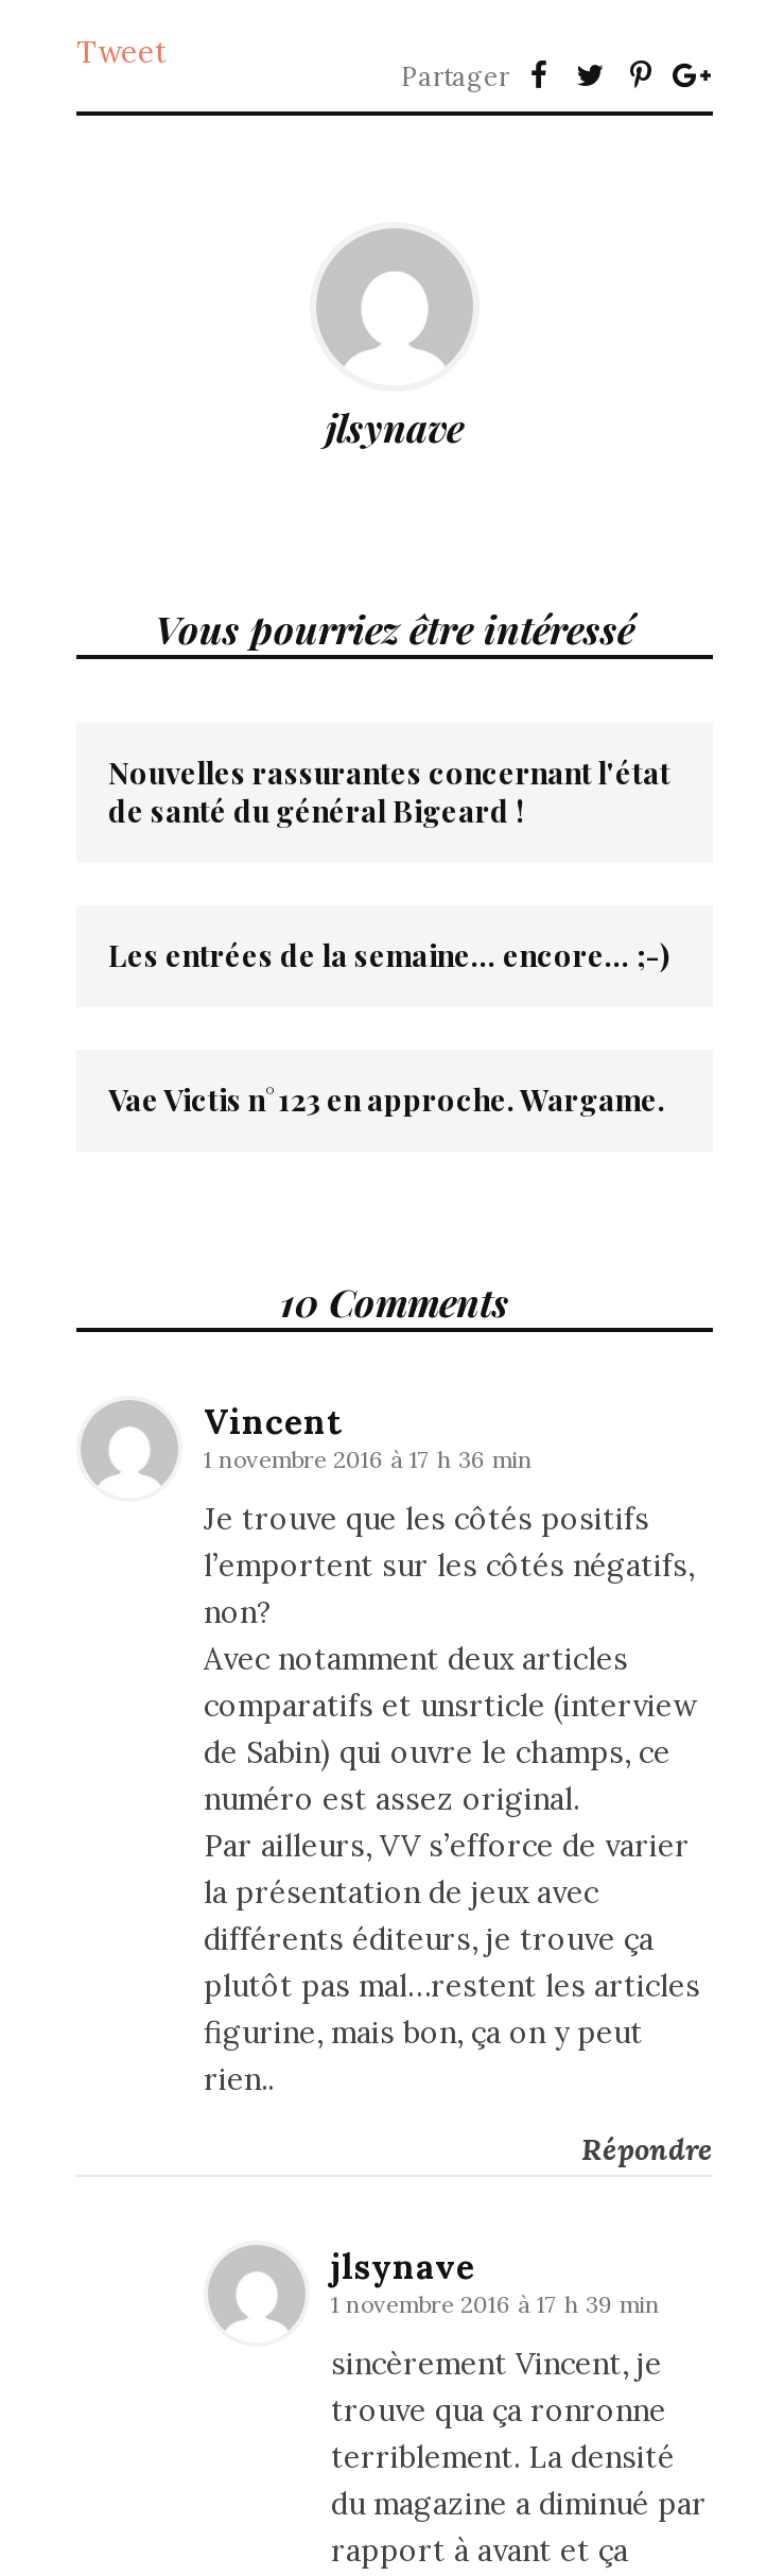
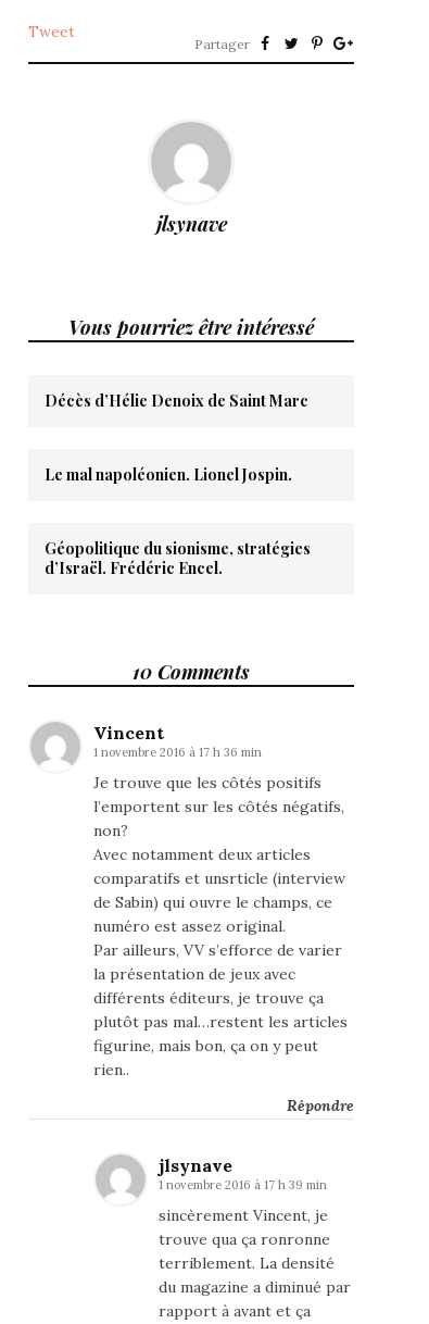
- Nouvelles rassurantes concernant l'état
- de santé du général Bigeard !
+ Décès d’Hélie Denoix de Saint Marc

- Les entrées de la semaine… encore… ;-)
+ Le mal napoléonien. Lionel Jospin.

- Vae Victis n°123 en approche. Wargame.
+ Géopolitique du sionisme, stratégies
+ d’Israël. Frédéric Encel.
